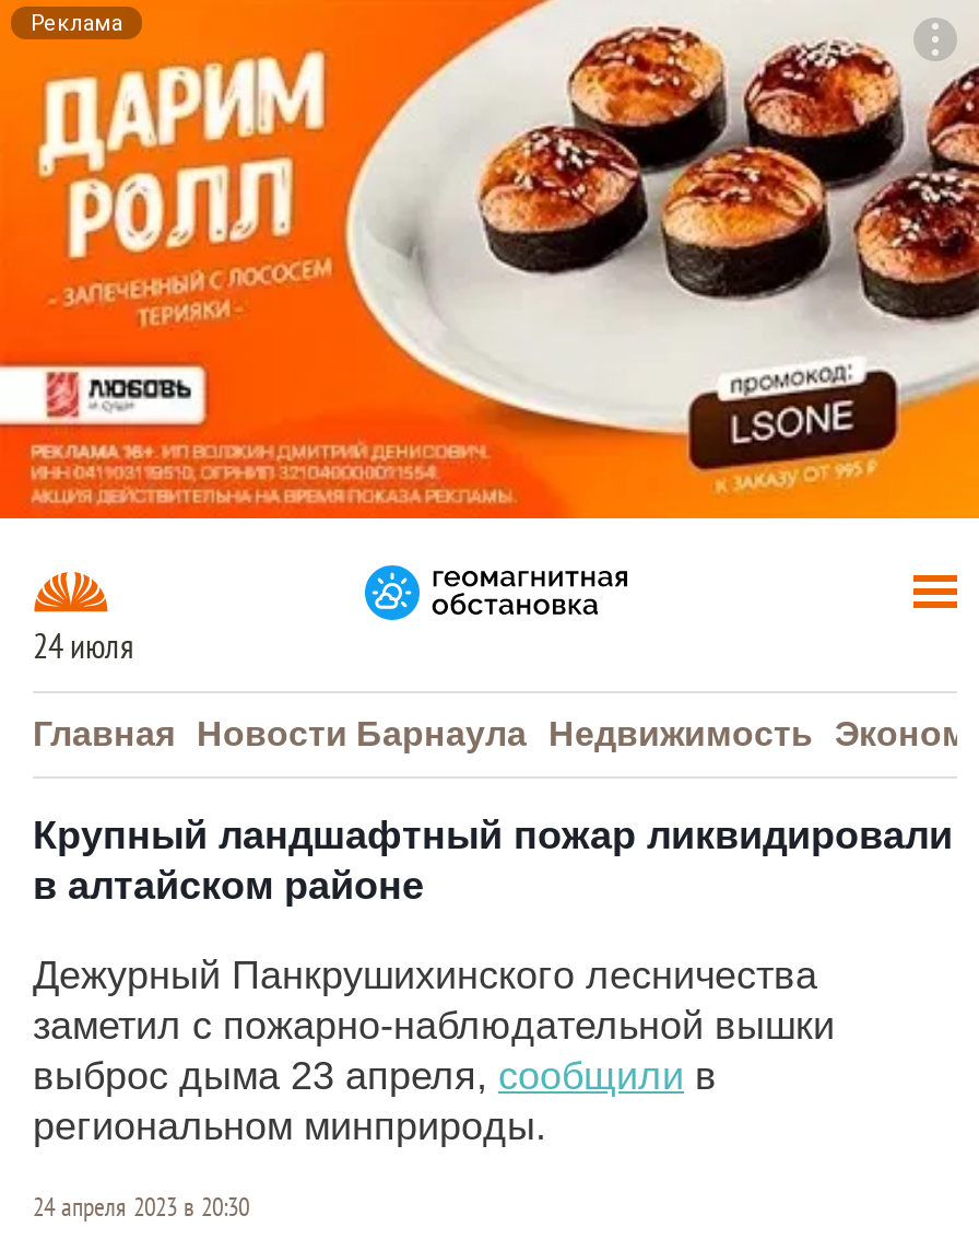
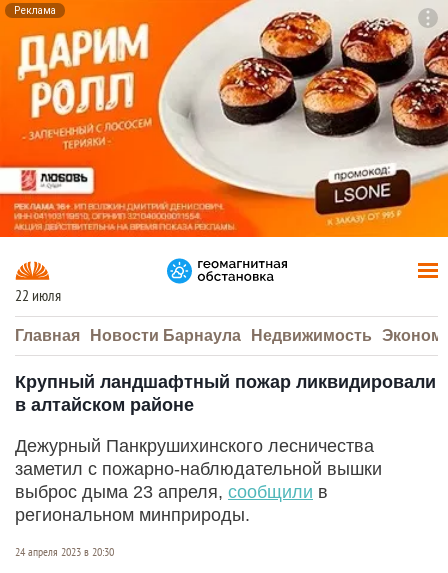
- 24 июля
+ 22 июля
